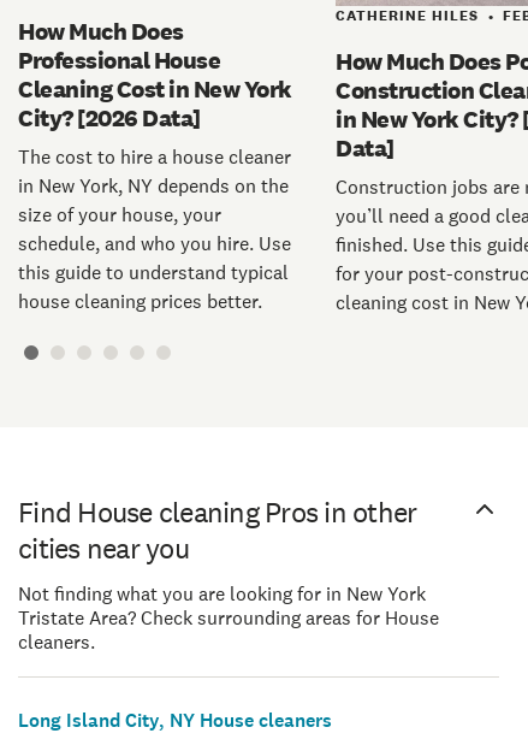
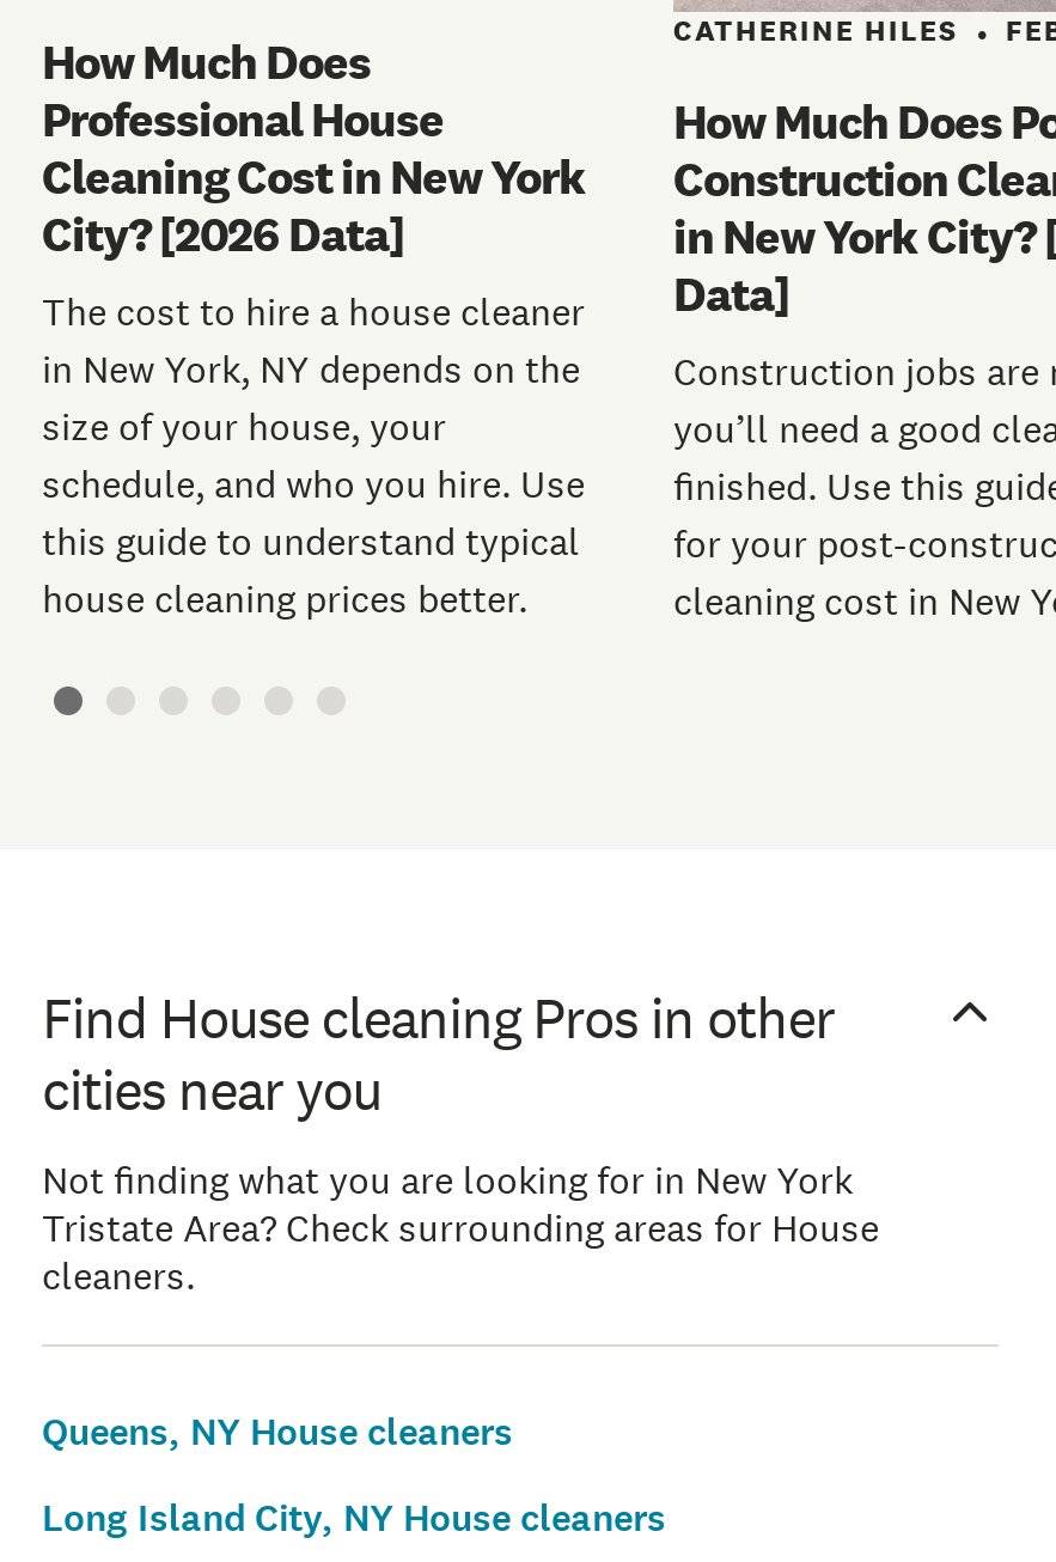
+ Queens, NY House cleaners
